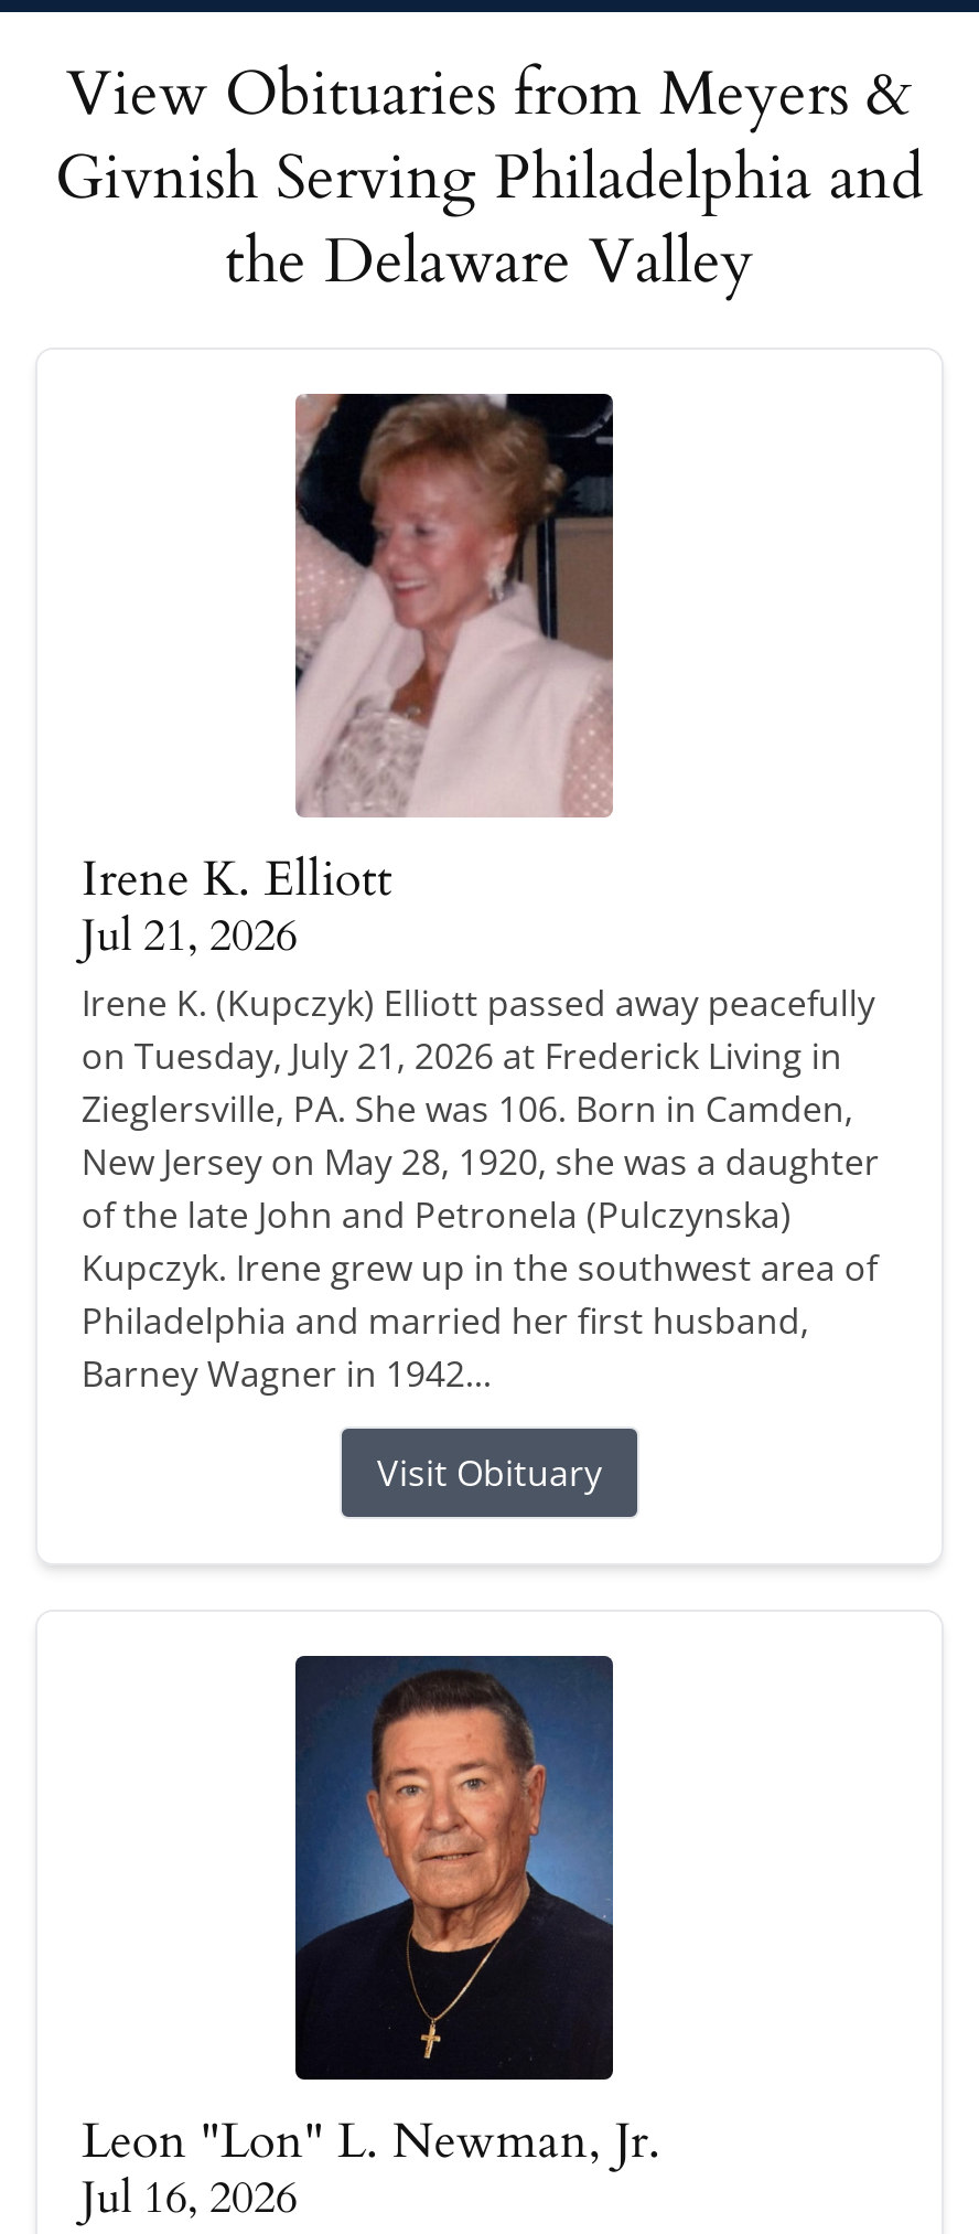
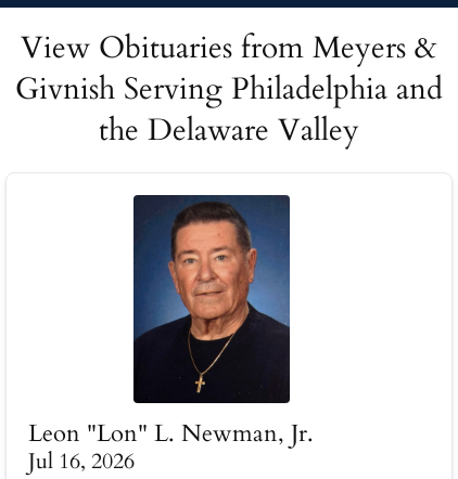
- [image]
- Irene K. Elliott
- Jul 21, 2026
- Irene K. (Kupczyk) Elliott passed away peacefully
- on Tuesday, July 21, 2026 at Frederick Living in
- Zieglersville, PA. She was 106. Born in Camden,
- New Jersey on May 28, 1920, she was a daughter
- of the late John and Petronela (Pulczynska)
- Kupczyk. Irene grew up in the southwest area of
- Philadelphia and married her first husband,
- Barney Wagner in 1942...
- Visit Obituary
